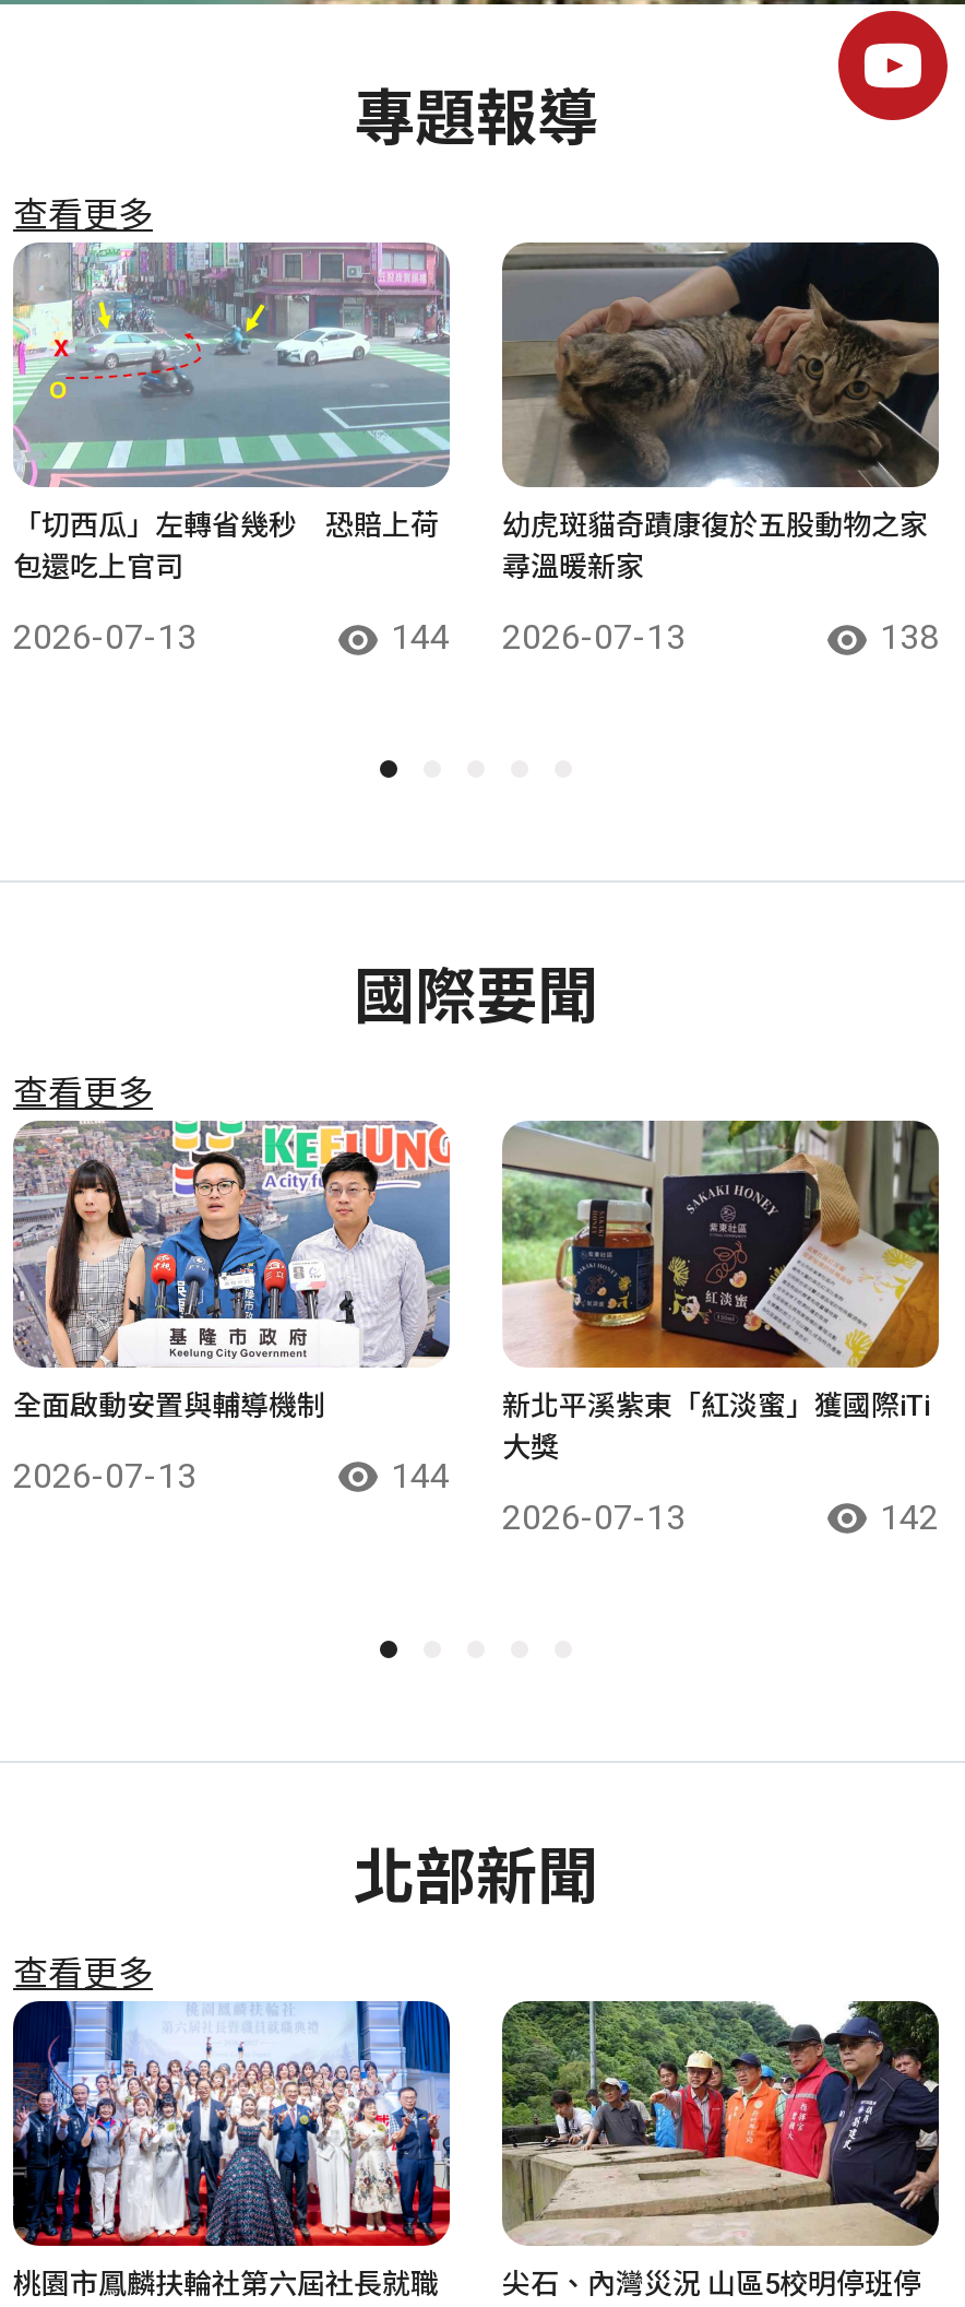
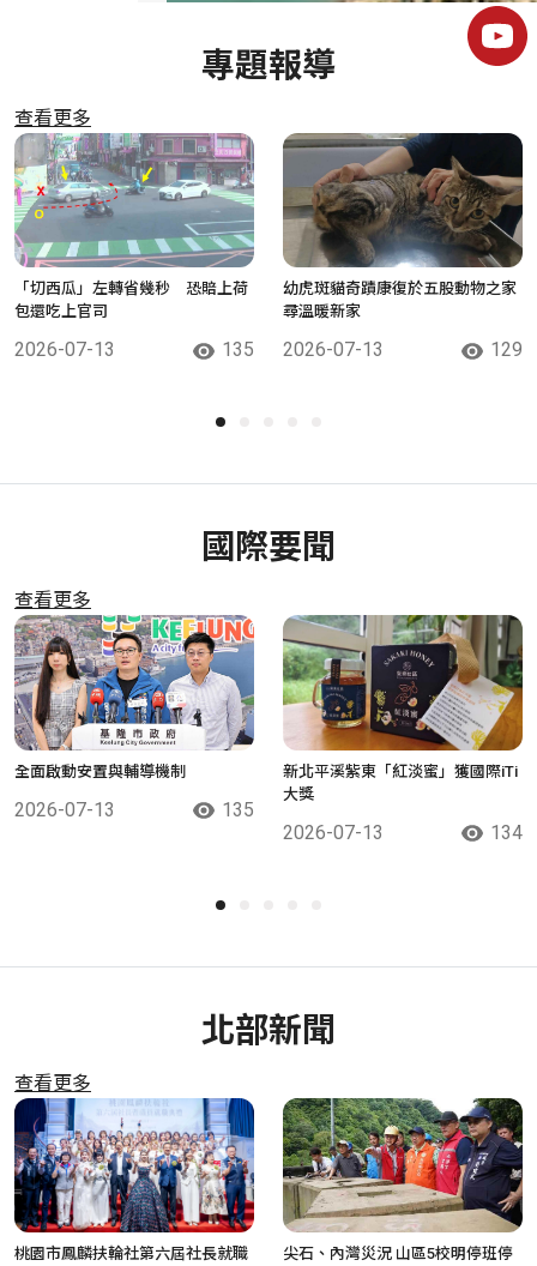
- 144 2026-07-13
+ 135 2026-07-13

- 138
+ 129

- 144
+ 135

- 142
+ 134
